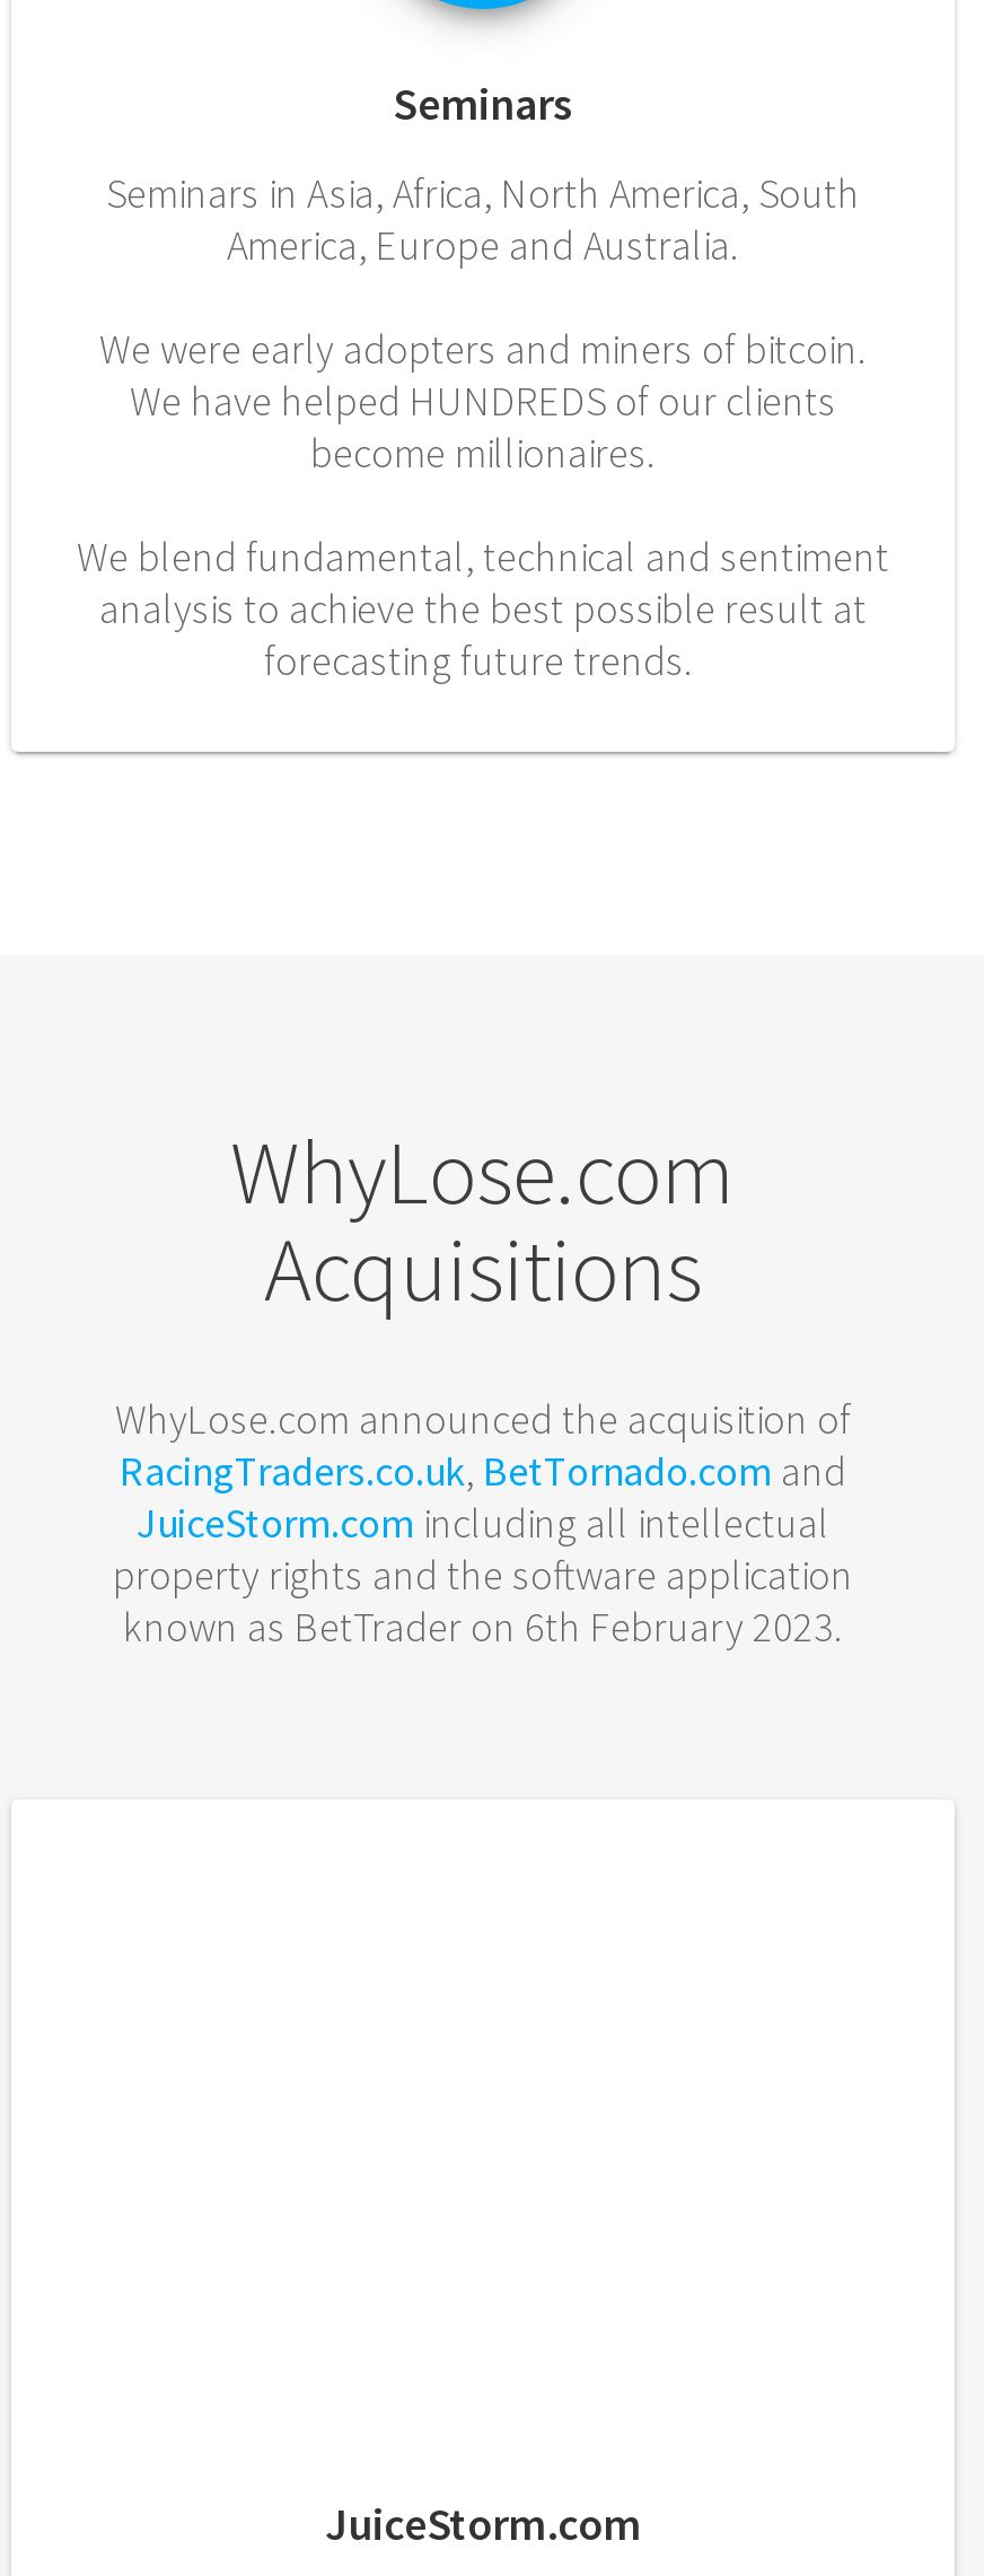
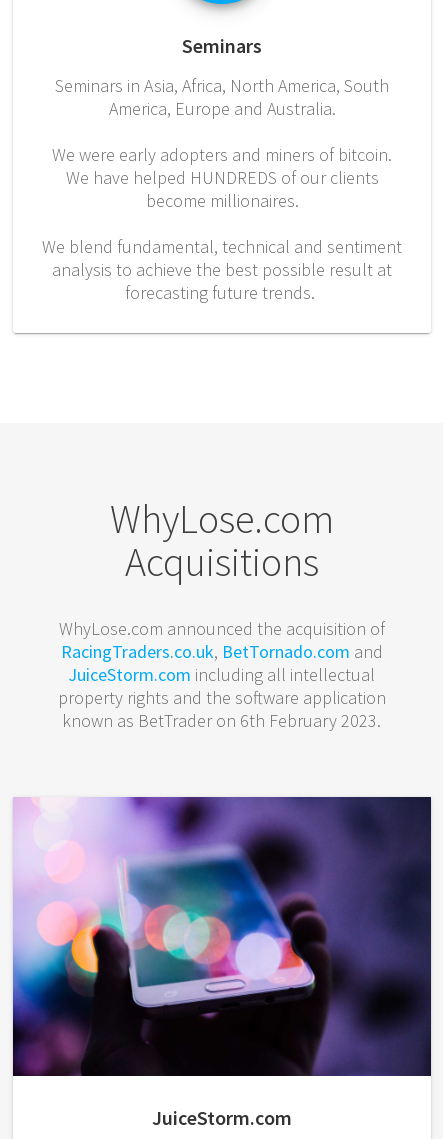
+ [image]
